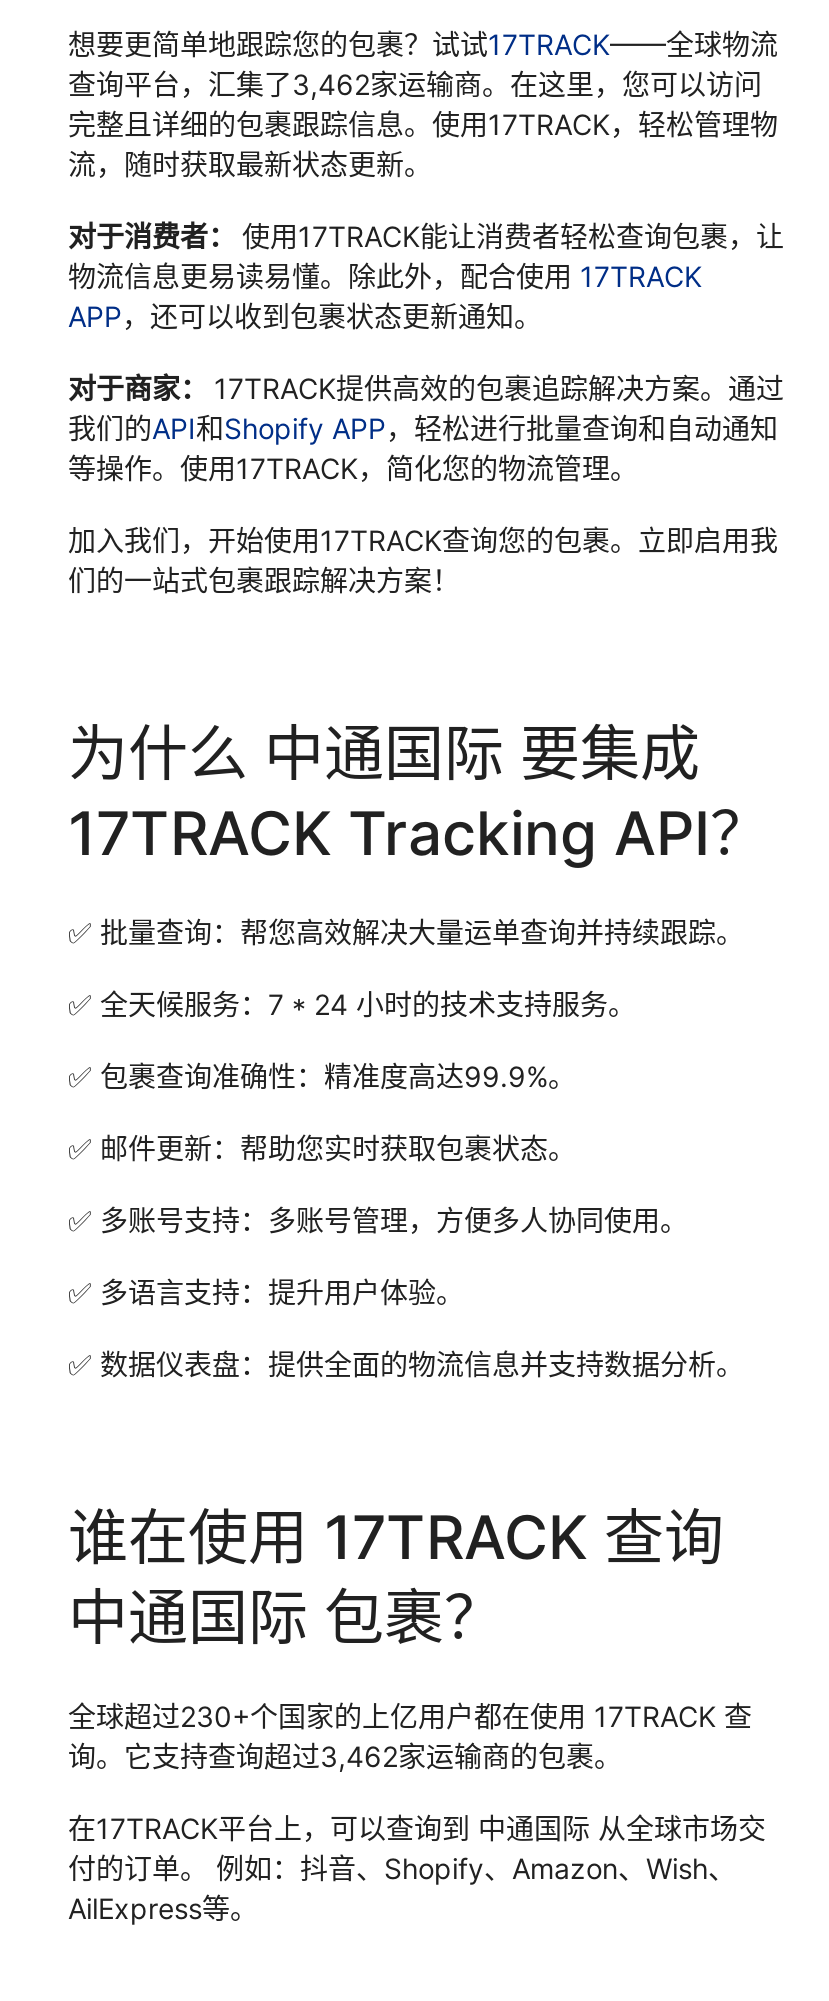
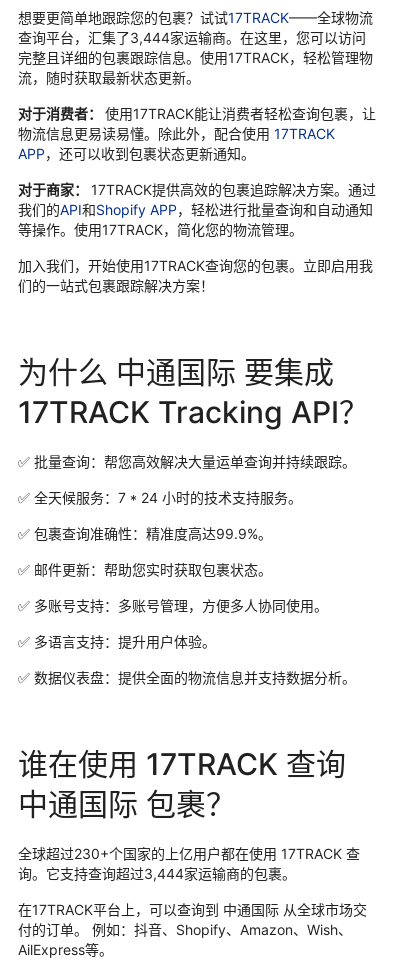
- 查询平台，汇集了3,462家运输商。在这里，您可以访问
+ 查询平台，汇集了3,444家运输商。在这里，您可以访问

- 询。它支持查询超过3,462家运输商的包裹。
+ 询。它支持查询超过3,444家运输商的包裹。
